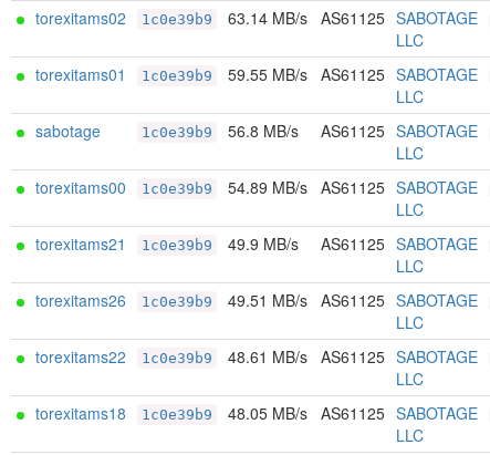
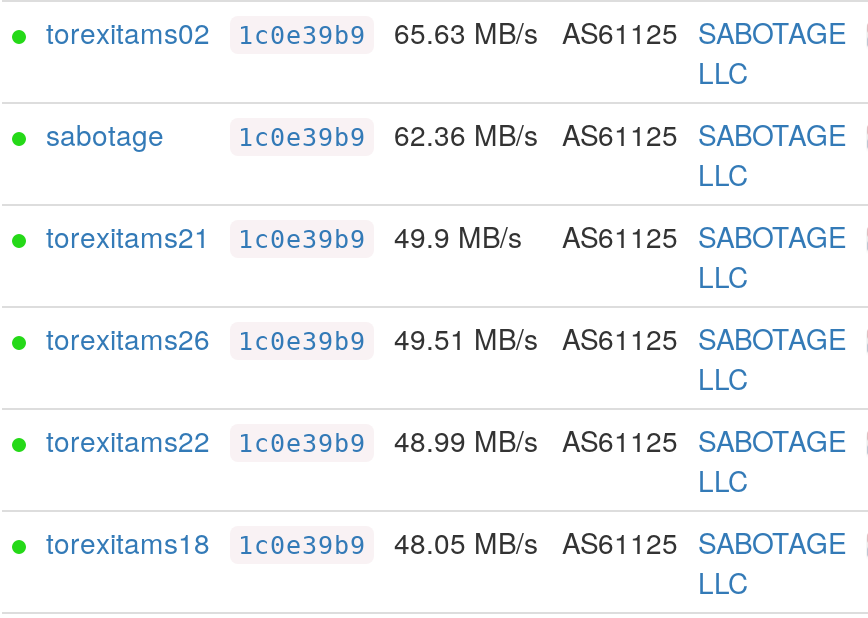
- 63.14 MB/s AS61125 SABOTAGE
- LLC
- torexitams01
- 1c0e39b9
- 59.55 MB/s AS61125 SABOTAGE
+ 65.63 MB/s AS61125 SABOTAGE

- 56.8 MB/s
- AS61125 SABOTAGE
- LLC
- torexitams00
- 1c0e39b9
- 54.89 MB/s AS61125 SABOTAGE
+ 62.36 MB/s AS61125 SABOTAGE

- 48.61 MB/s AS61125 SABOTAGE
+ 48.99 MB/s AS61125 SABOTAGE
